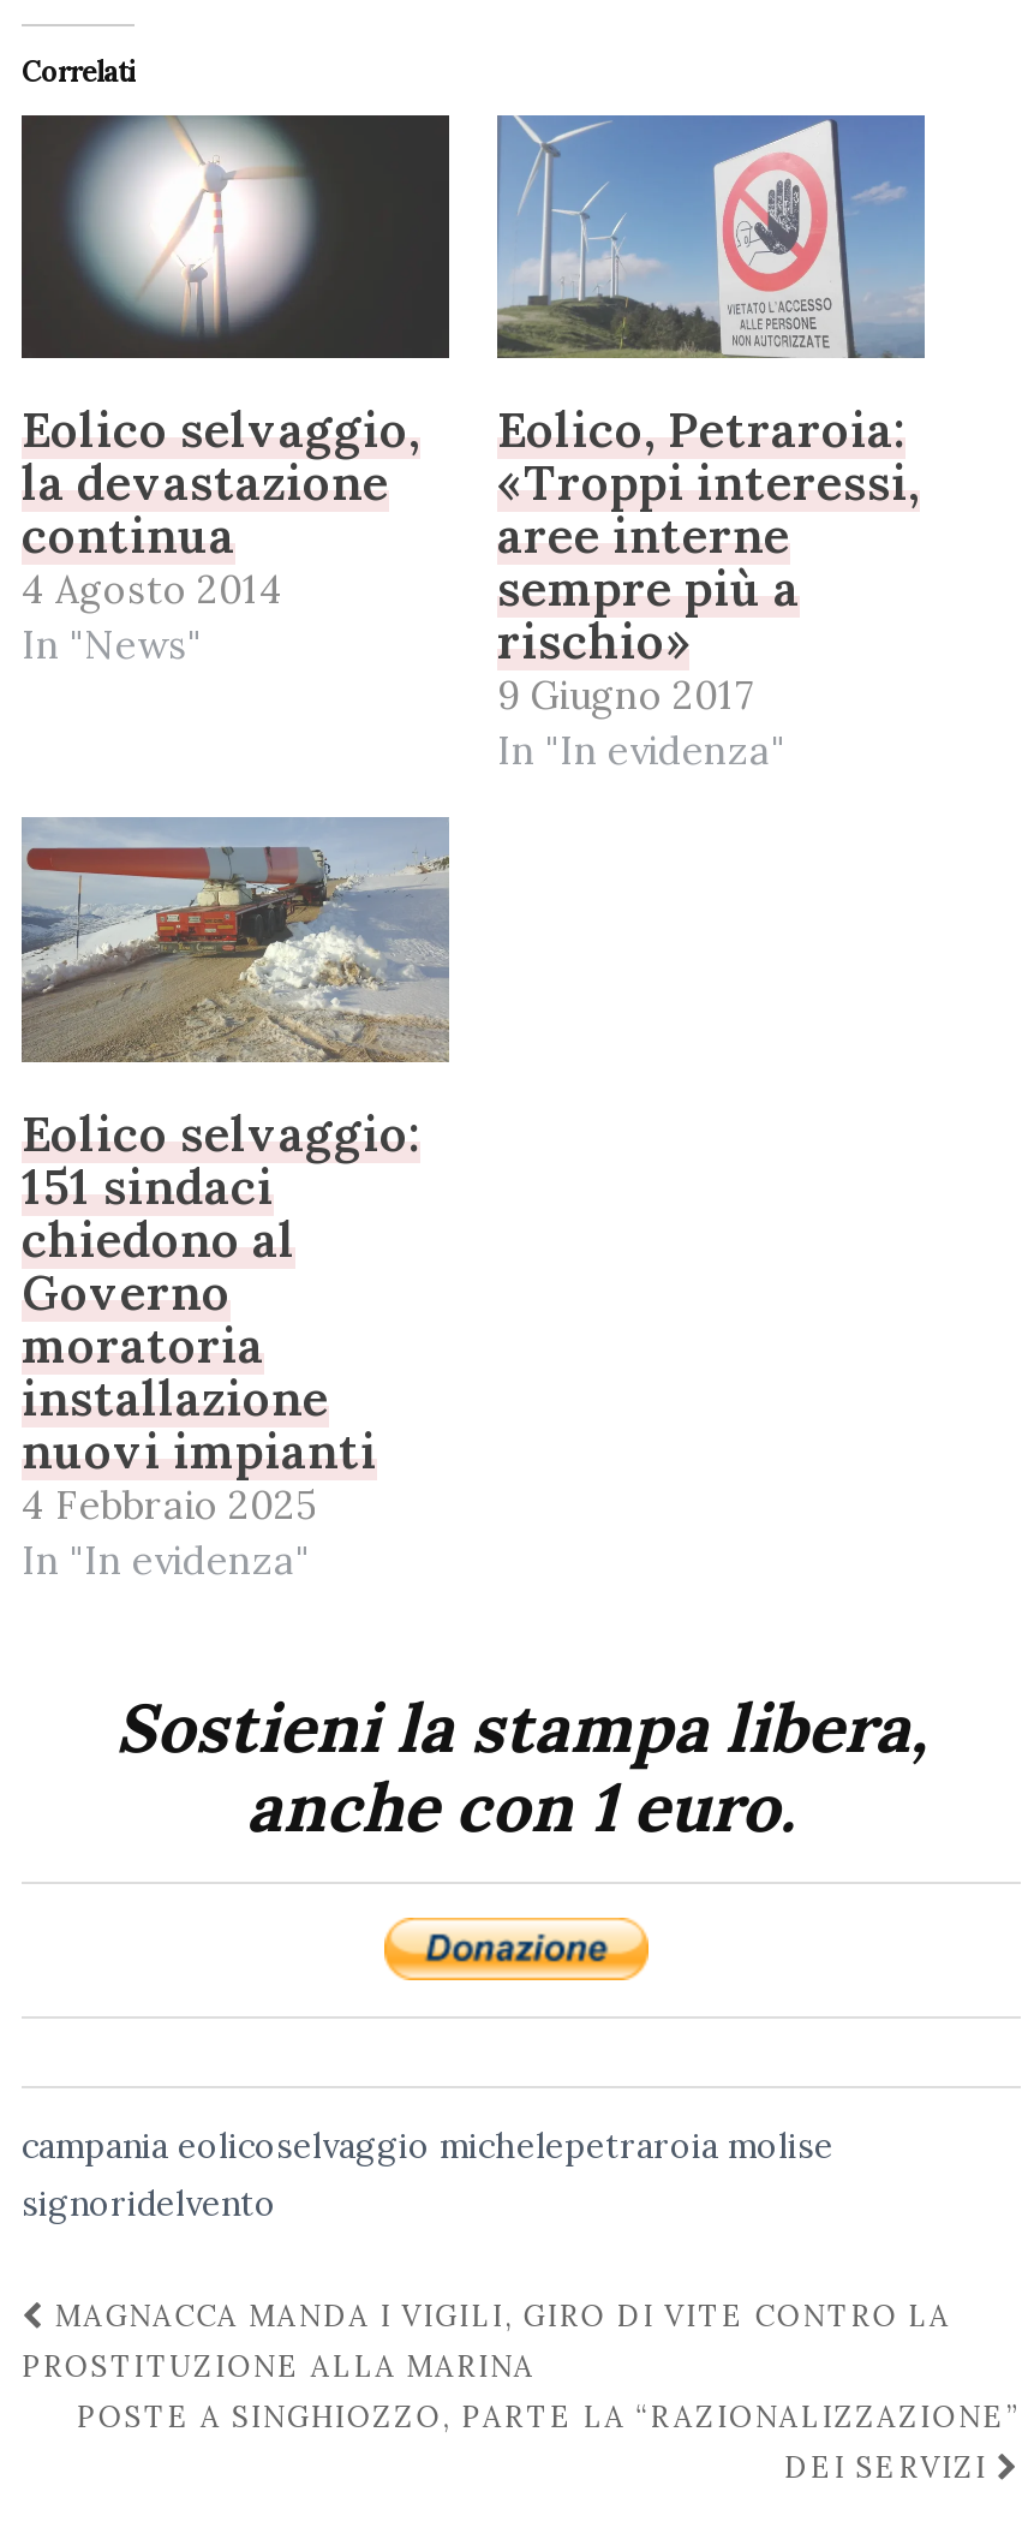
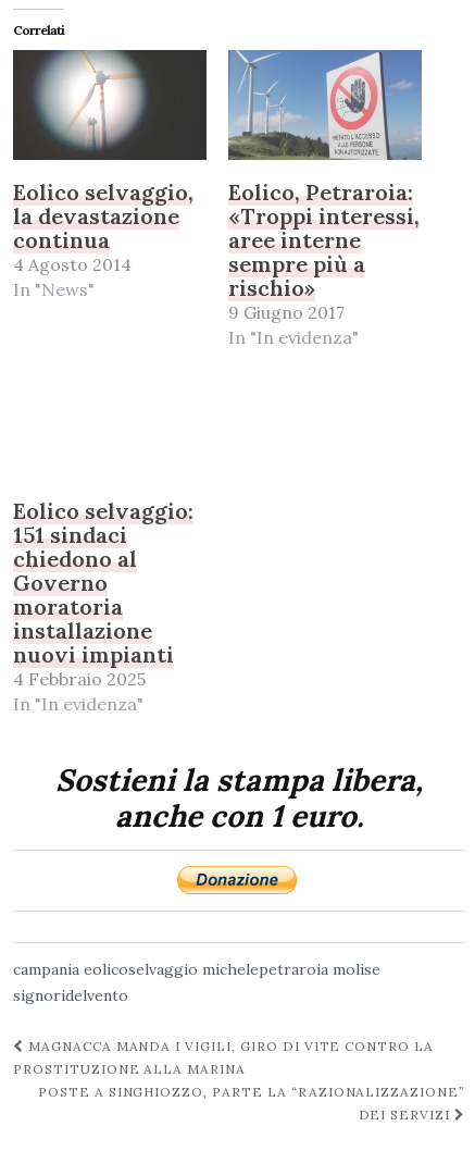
- [image]
